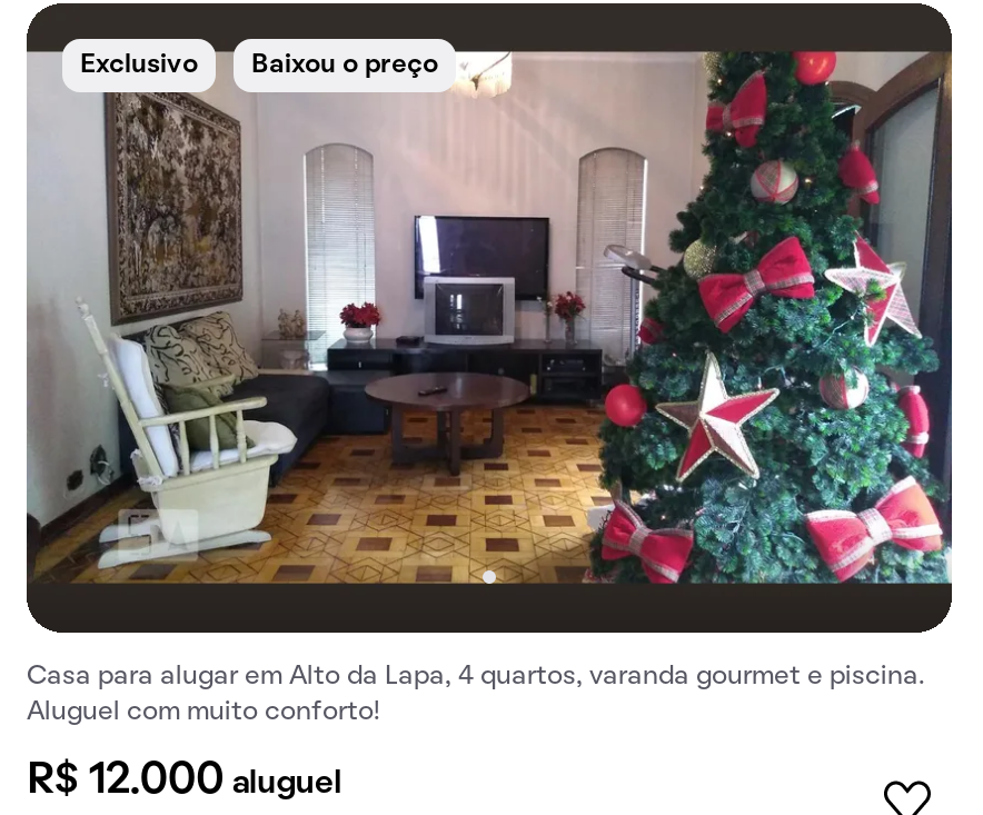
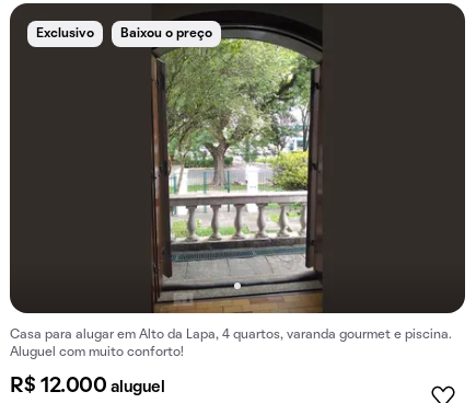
- [image]
+ [image]
